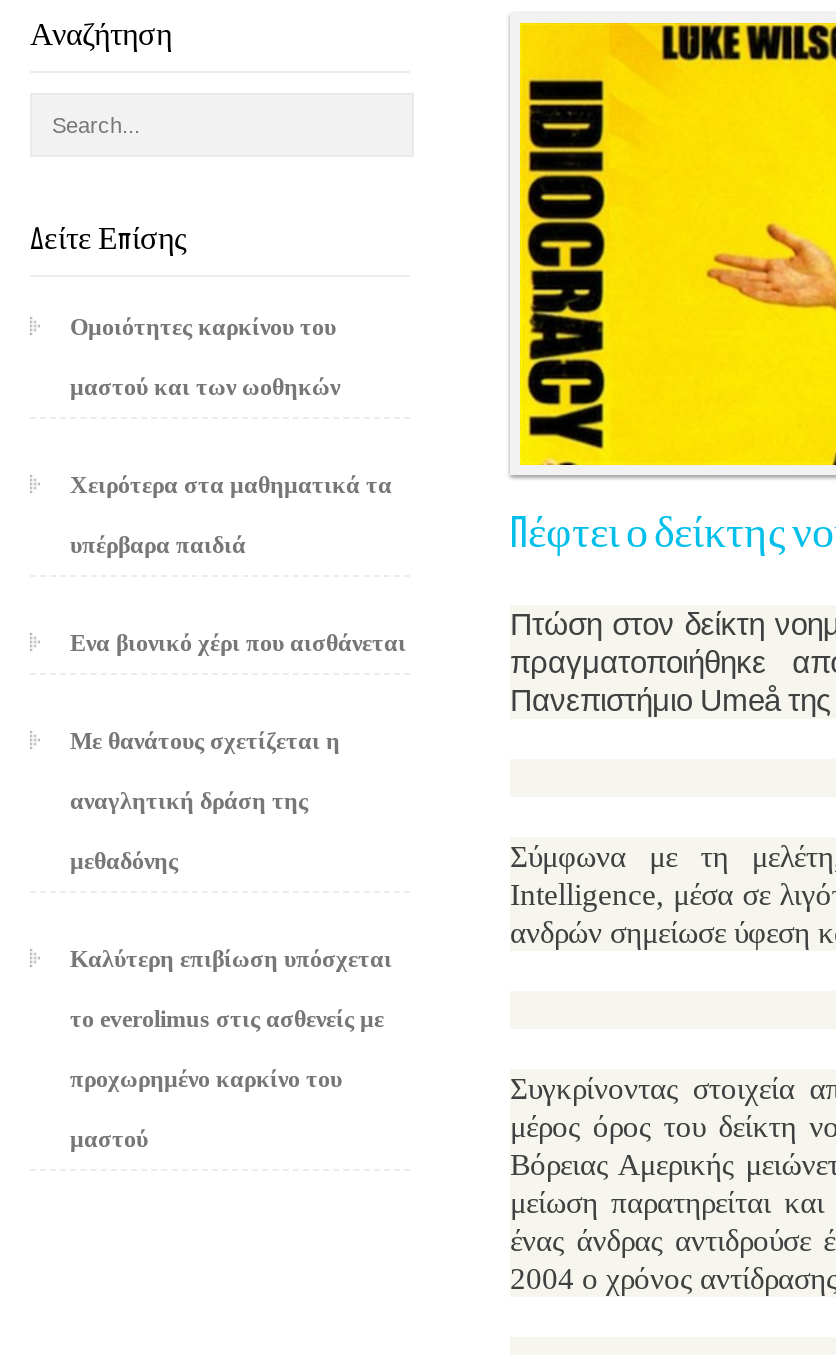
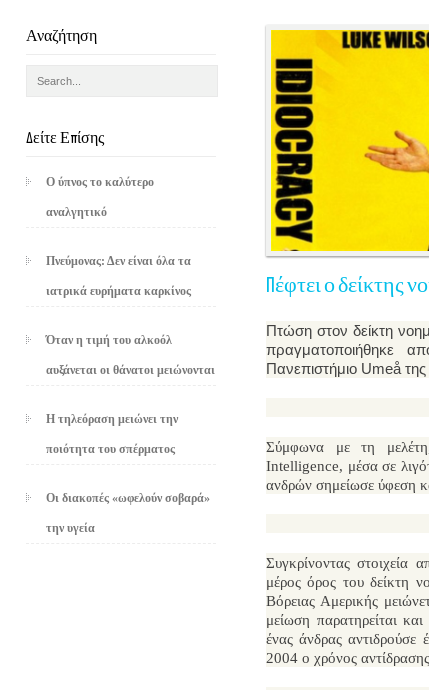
- Ομοιότητες καρκίνου του
- μαστού και των ωοθηκών
- Χειρότερα στα μαθηματικά τα
- υπέρβαρα παιδιά
- Ενα βιονικό χέρι που αισθάνεται
- Με θανάτους σχετίζεται η
- αναγλητική δράση της
- μεθαδόνης
- Καλύτερη επιβίωση υπόσχεται
- το everolimus στις ασθενείς με
- προχωρημένο καρκίνο του
- μαστού
+ Ο ύπνος το καλύτερο
+ αναλγητικό
+ Πνεύμονας: Δεν είναι όλα τα
+ ιατρικά ευρήματα καρκίνος
+ Όταν η τιμή του αλκοόλ
+ αυξάνεται οι θάνατοι μειώνονται
+ Η τηλεόραση μειώνει την
+ ποιότητα του σπέρματος
+ Οι διακοπές «ωφελούν σοβαρά»
+ την υγεία
